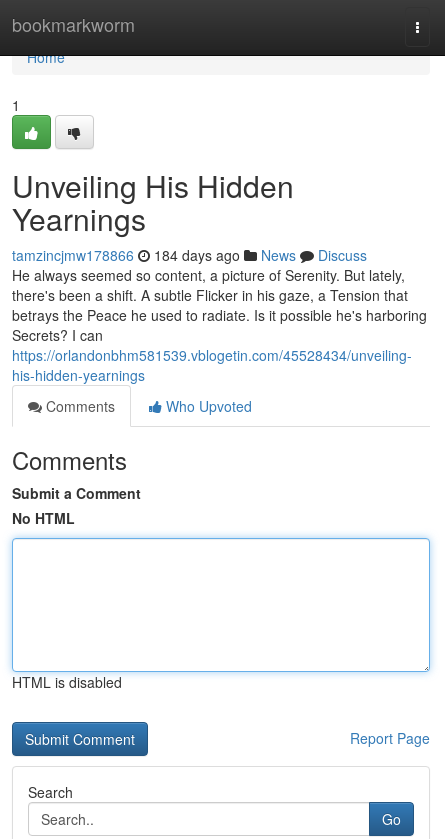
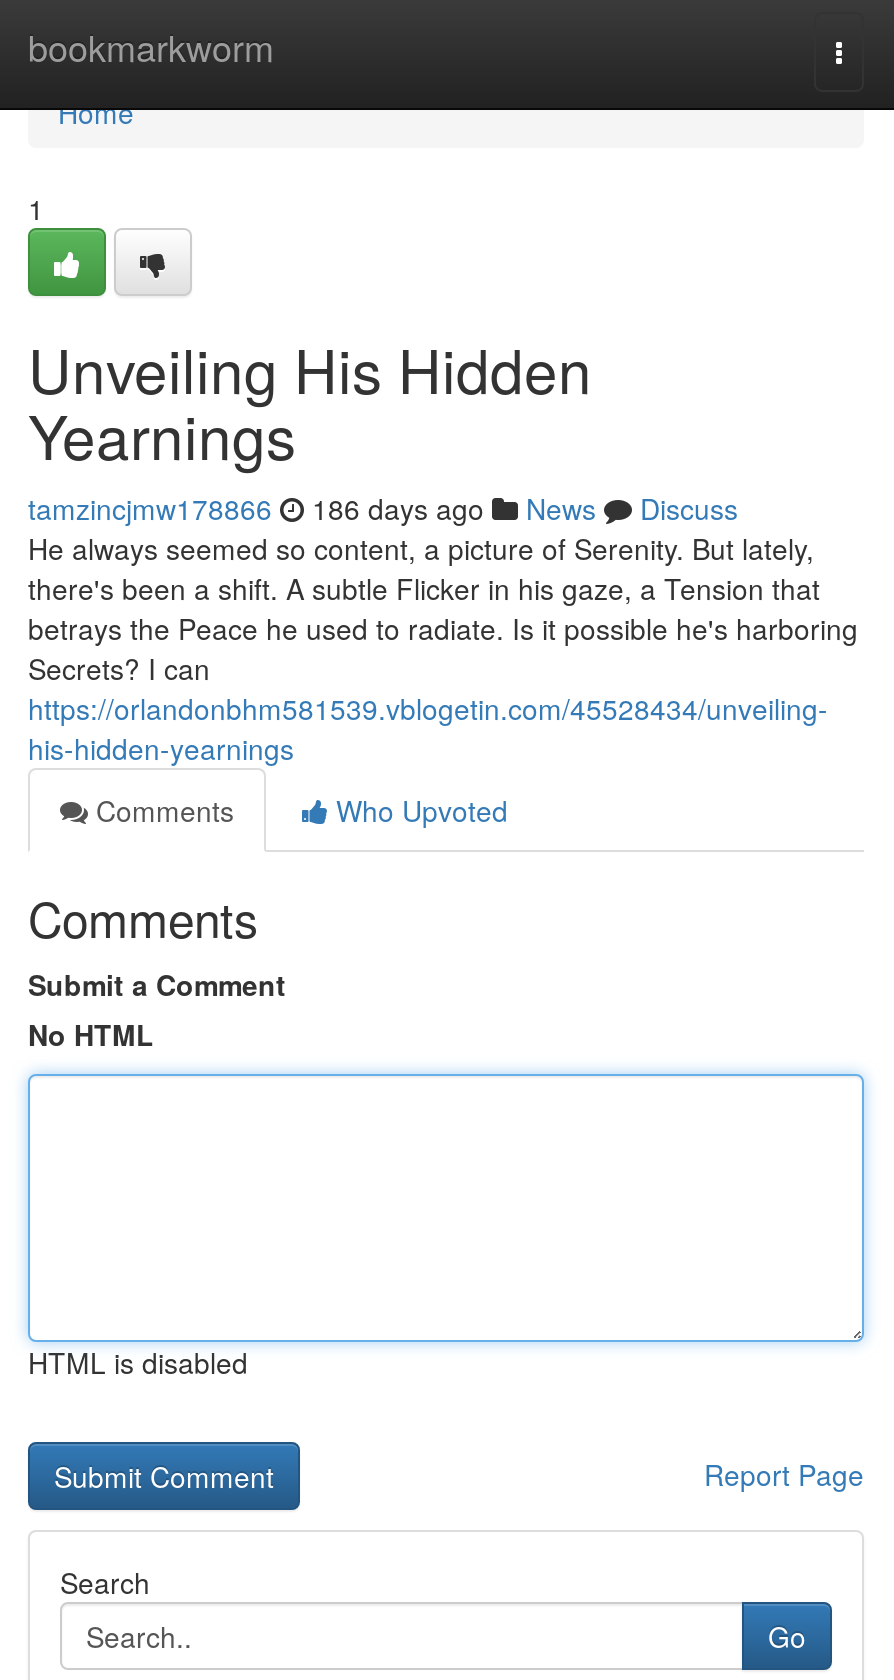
- tamzincjmw178866 184 days ago News Discuss
+ tamzincjmw178866 186 days ago News Discuss
